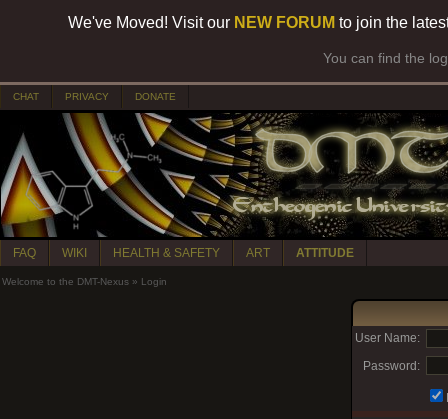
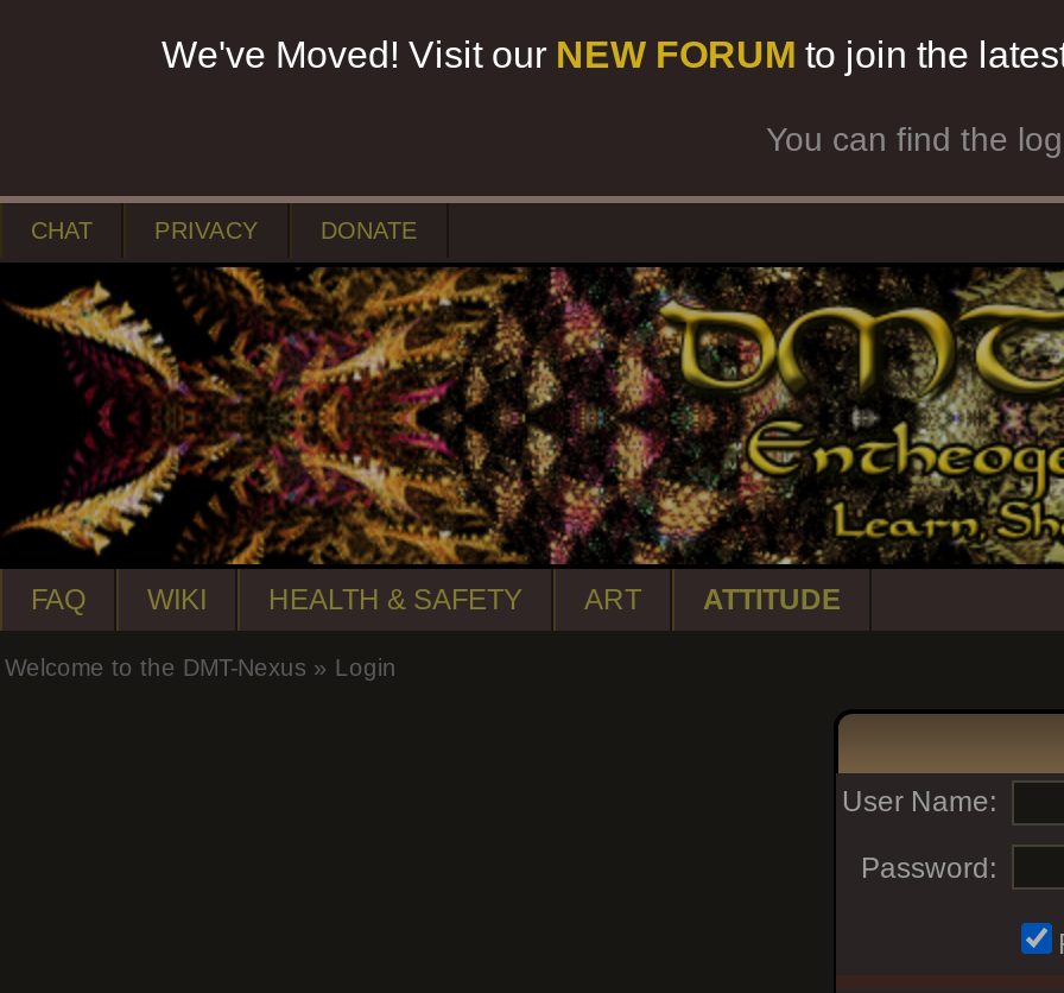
- [image]
+ [image]
